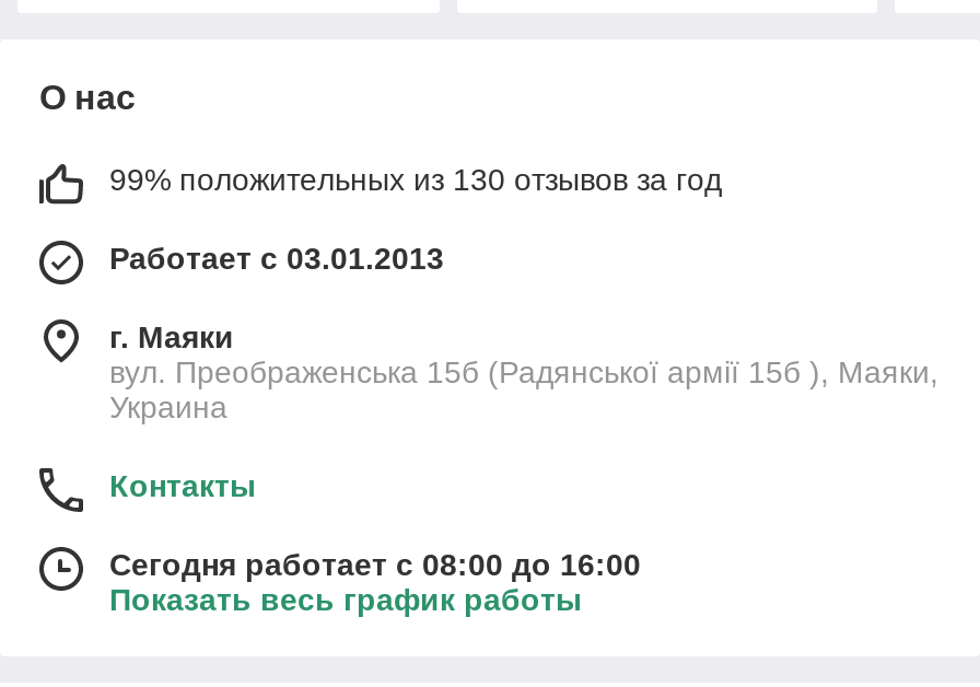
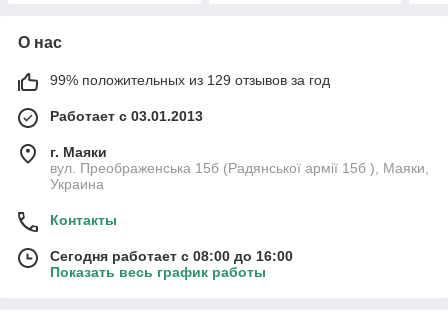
- 99% положительных из 130 отзывов за год
+ 99% положительных из 129 отзывов за год
